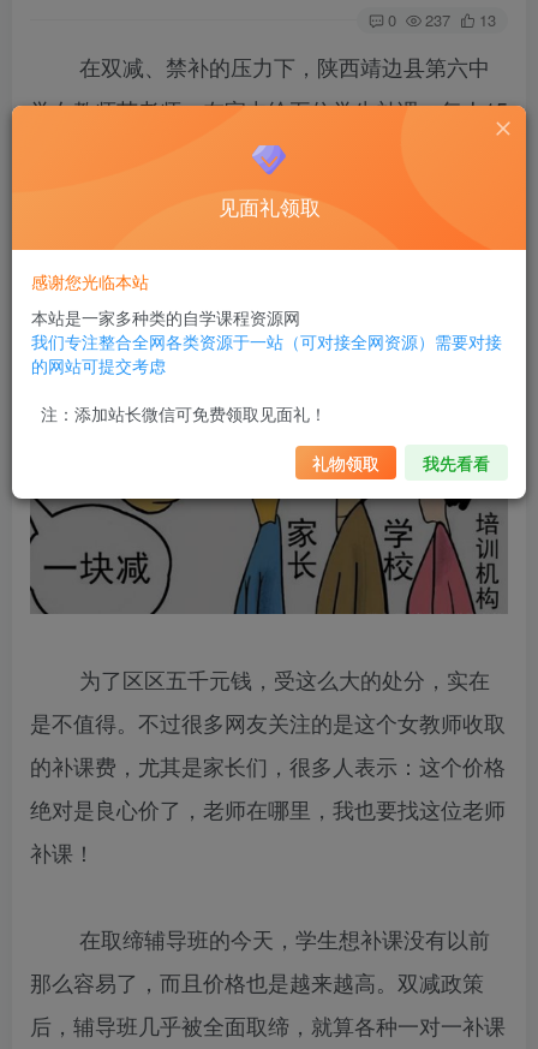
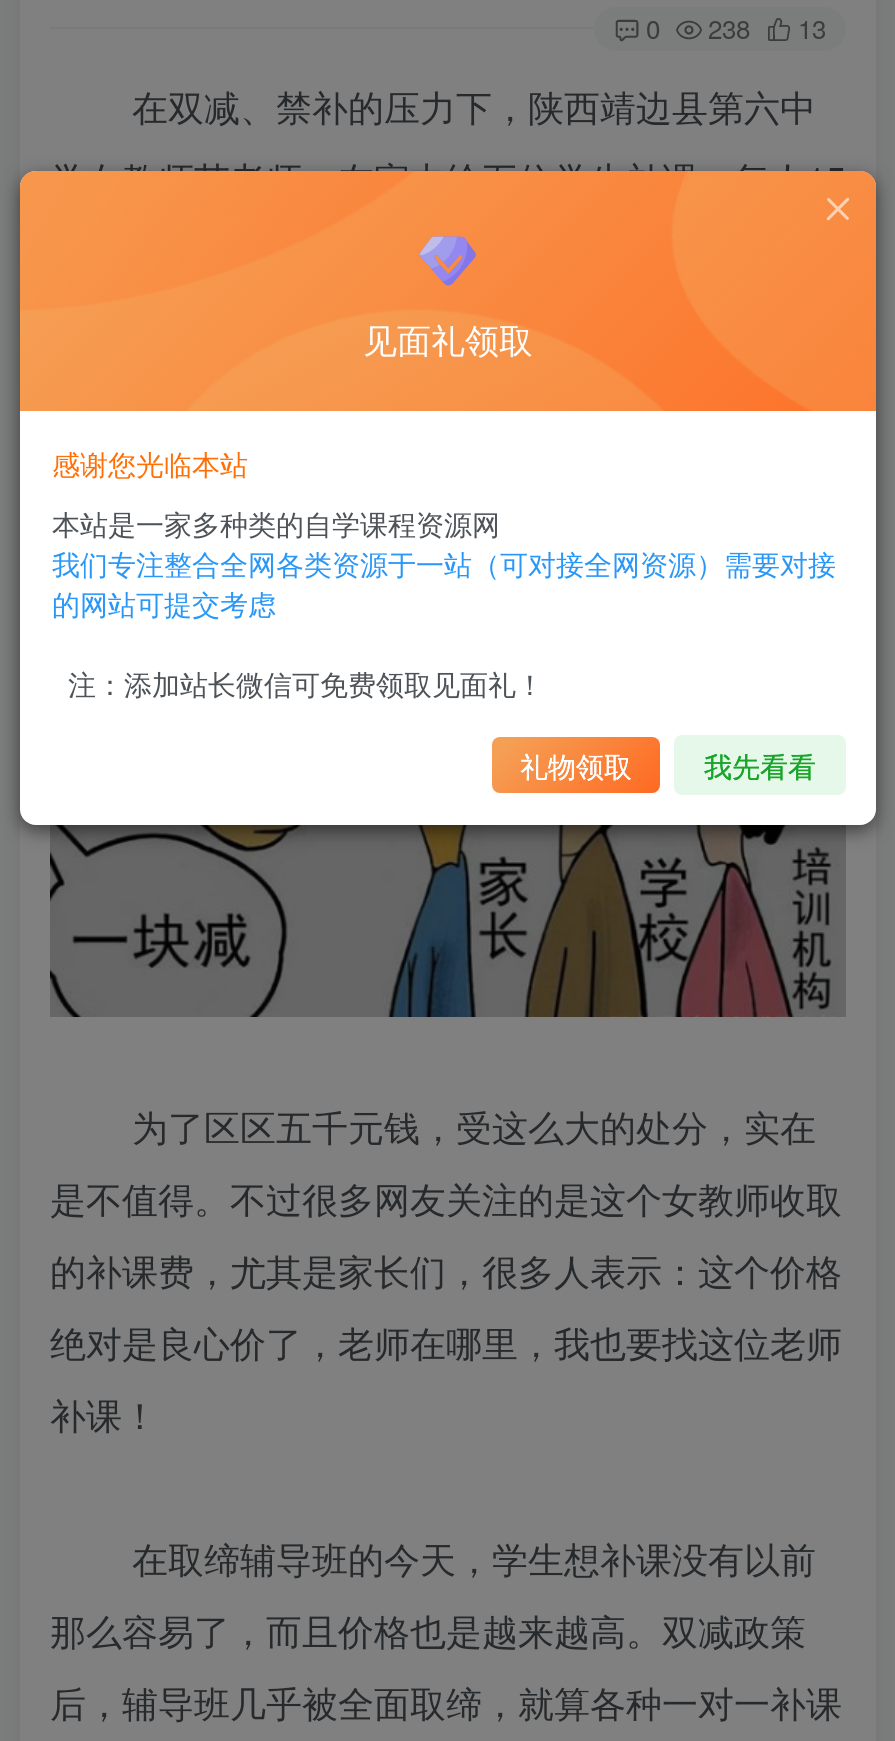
- 0 237 13
+ 0 238 13
